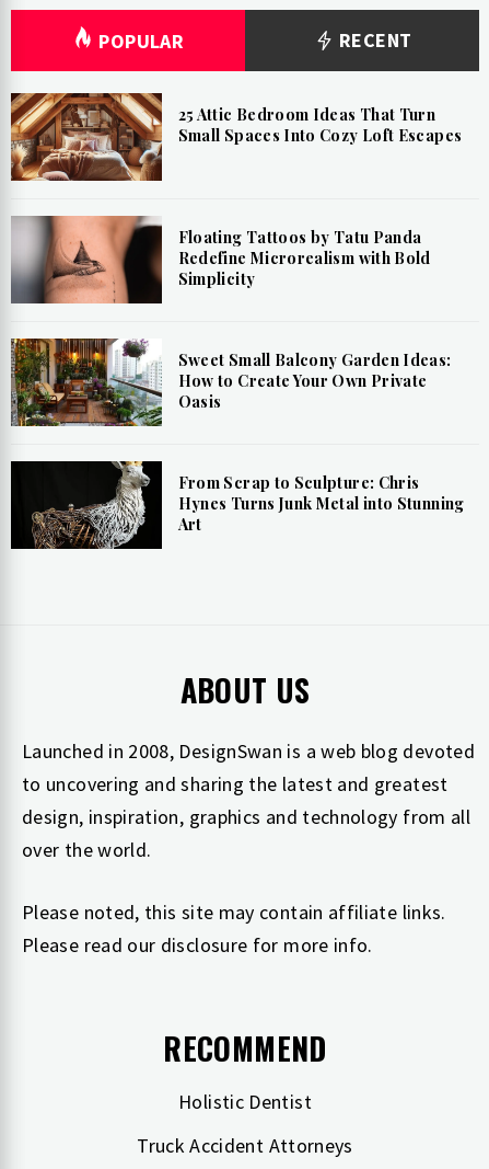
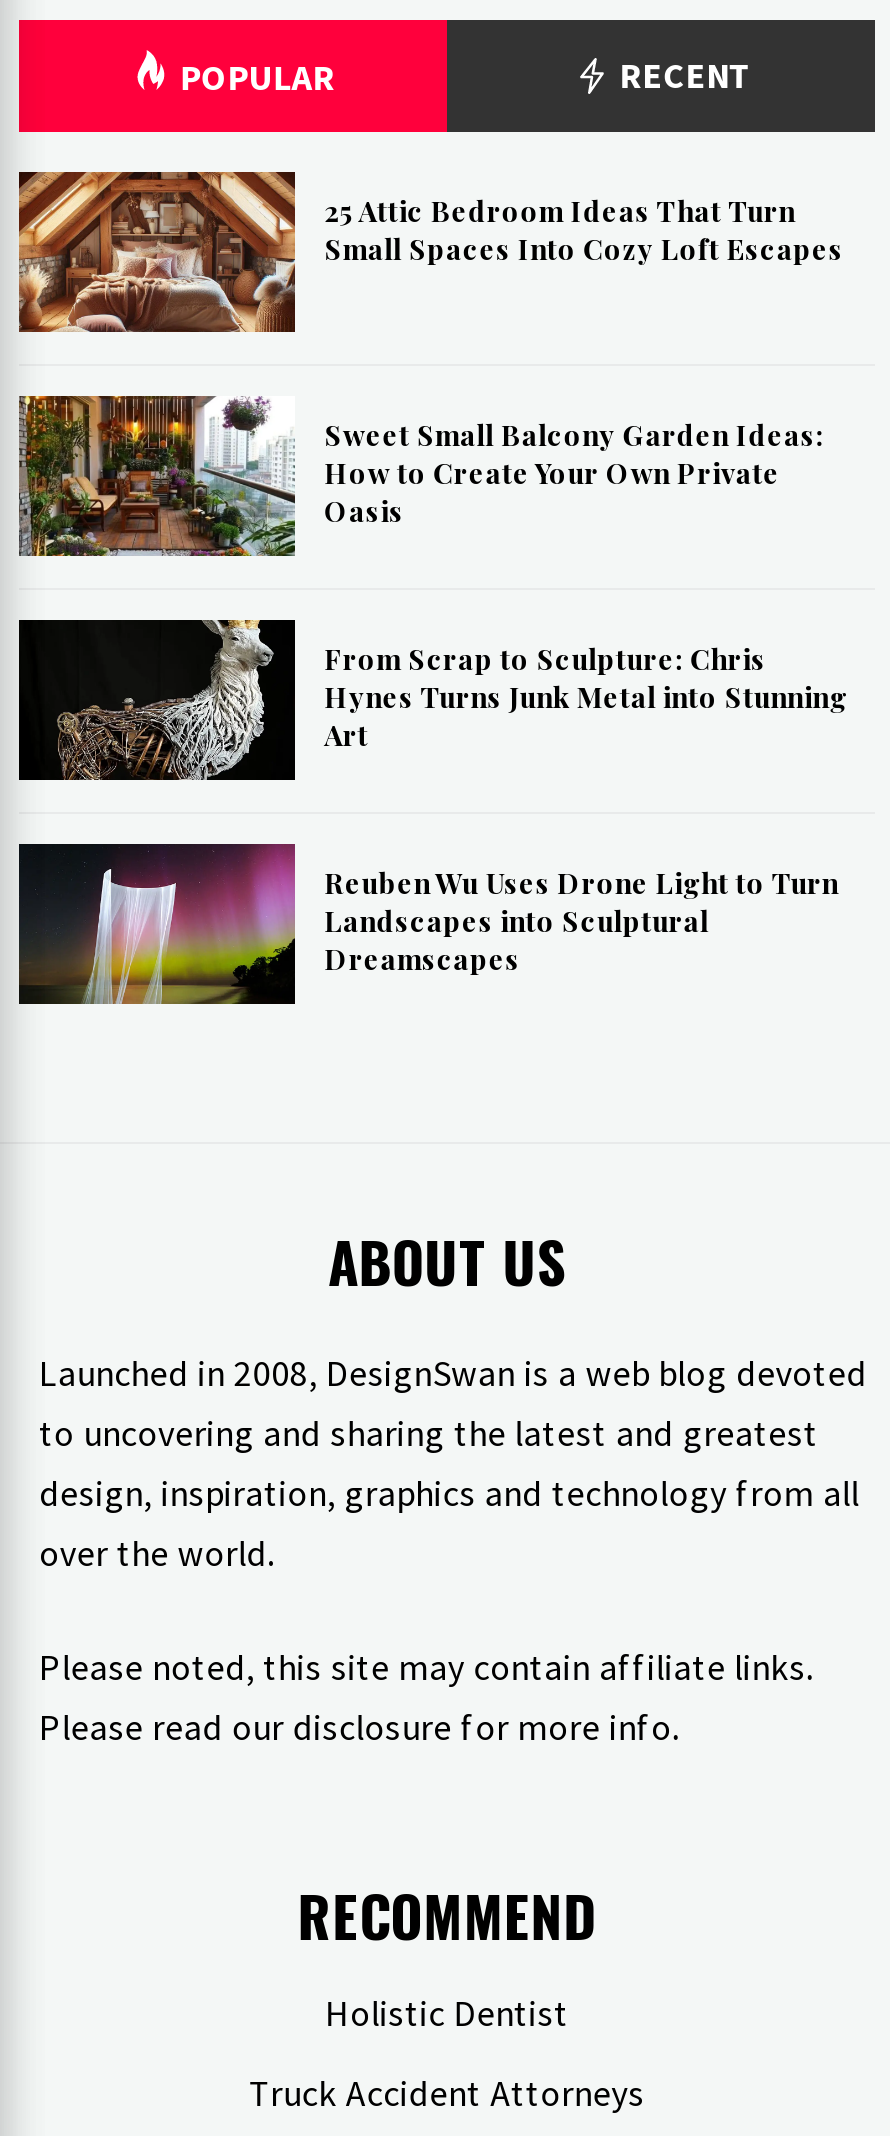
- [image]
- Floating Tattoos by Tatu Panda
- Redefine Microrealism with Bold
- Simplicity

moved up: [image] | Sweet Small Balcony Garden Ideas: | How to Create Your Own Private | Oasis | From Scrap to Sculpture: Chris | Hynes Turns Junk Metal into Stunning | Art

+ [image]
+ Reuben Wu Uses Drone Light to Turn
+ Landscapes into Sculptural
+ Dreamscapes
